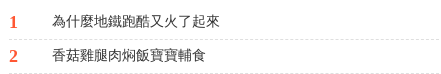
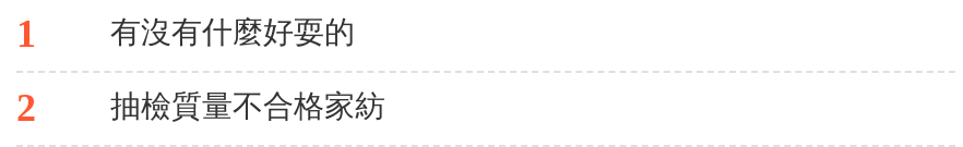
- 為什麼地鐵跑酷又火了起來
+ 有沒有什麼好耍的

- 香菇雞腿肉焖飯寶寶輔食
+ 抽檢質量不合格家紡
